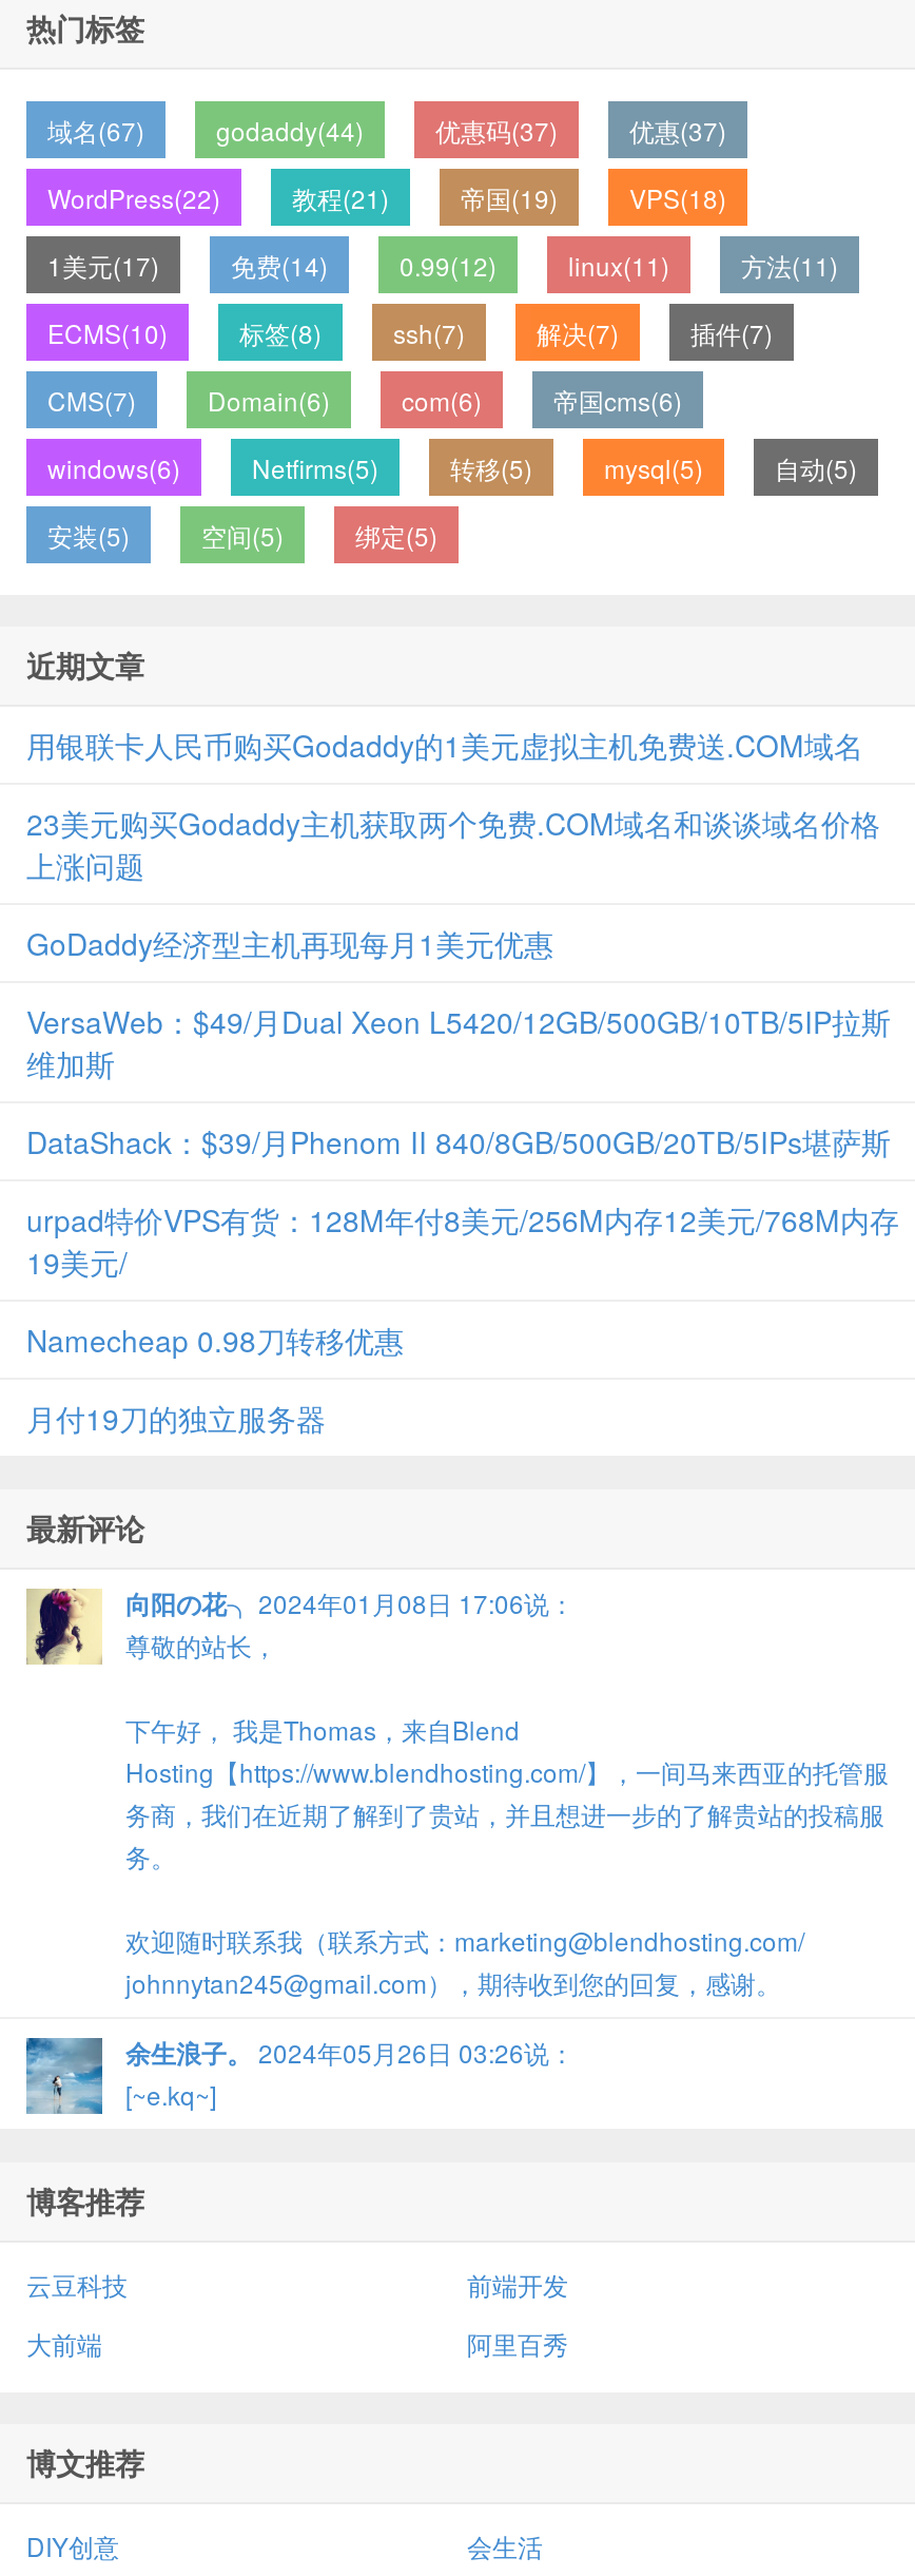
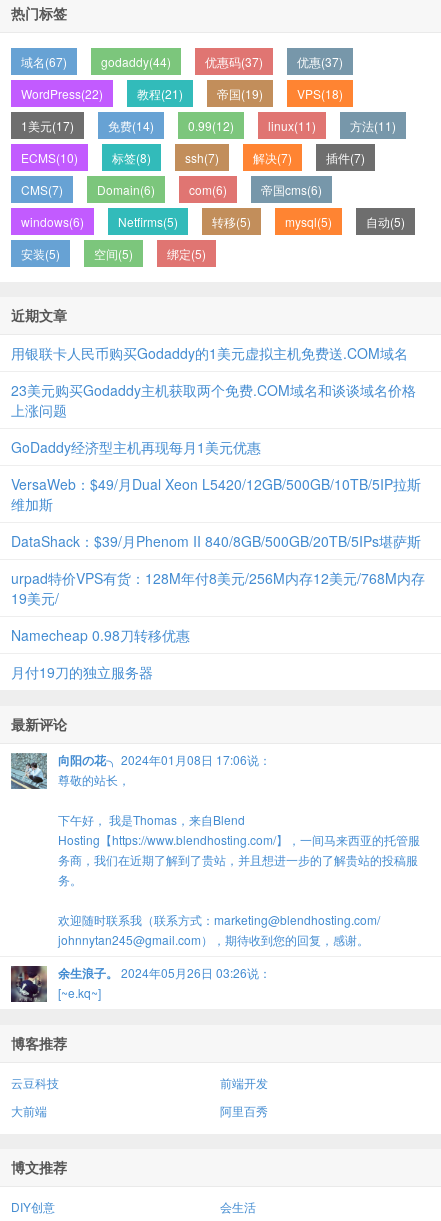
- [image]
+ [image]

- [image]
+ [image]
